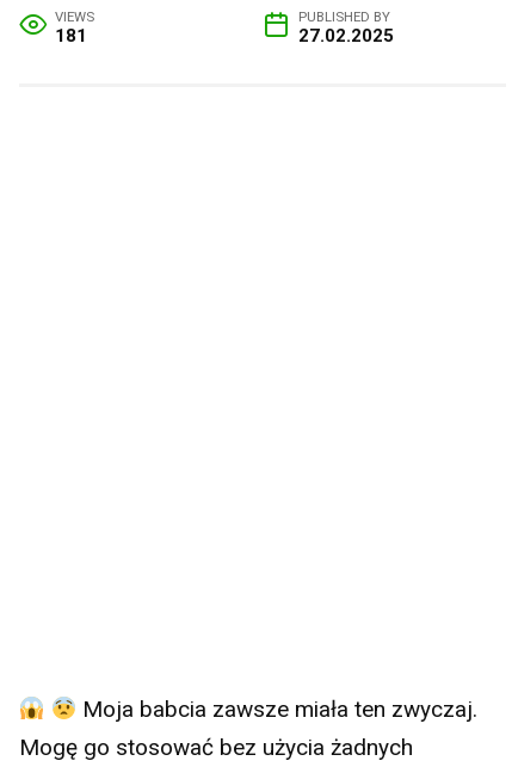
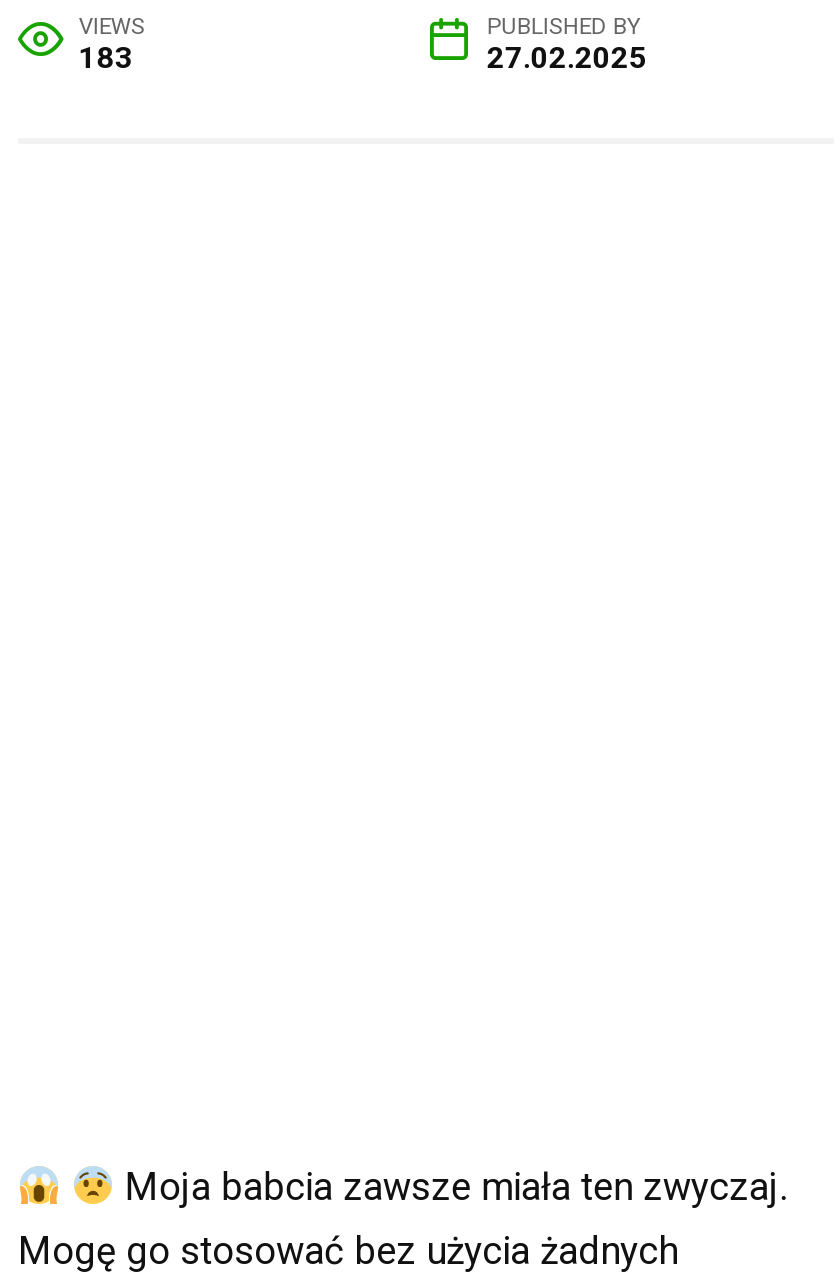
- 181
+ 183
